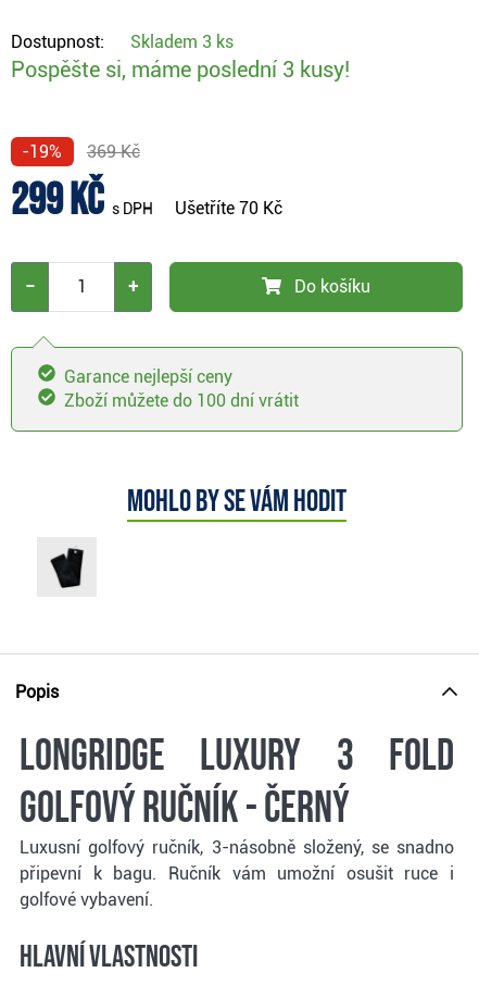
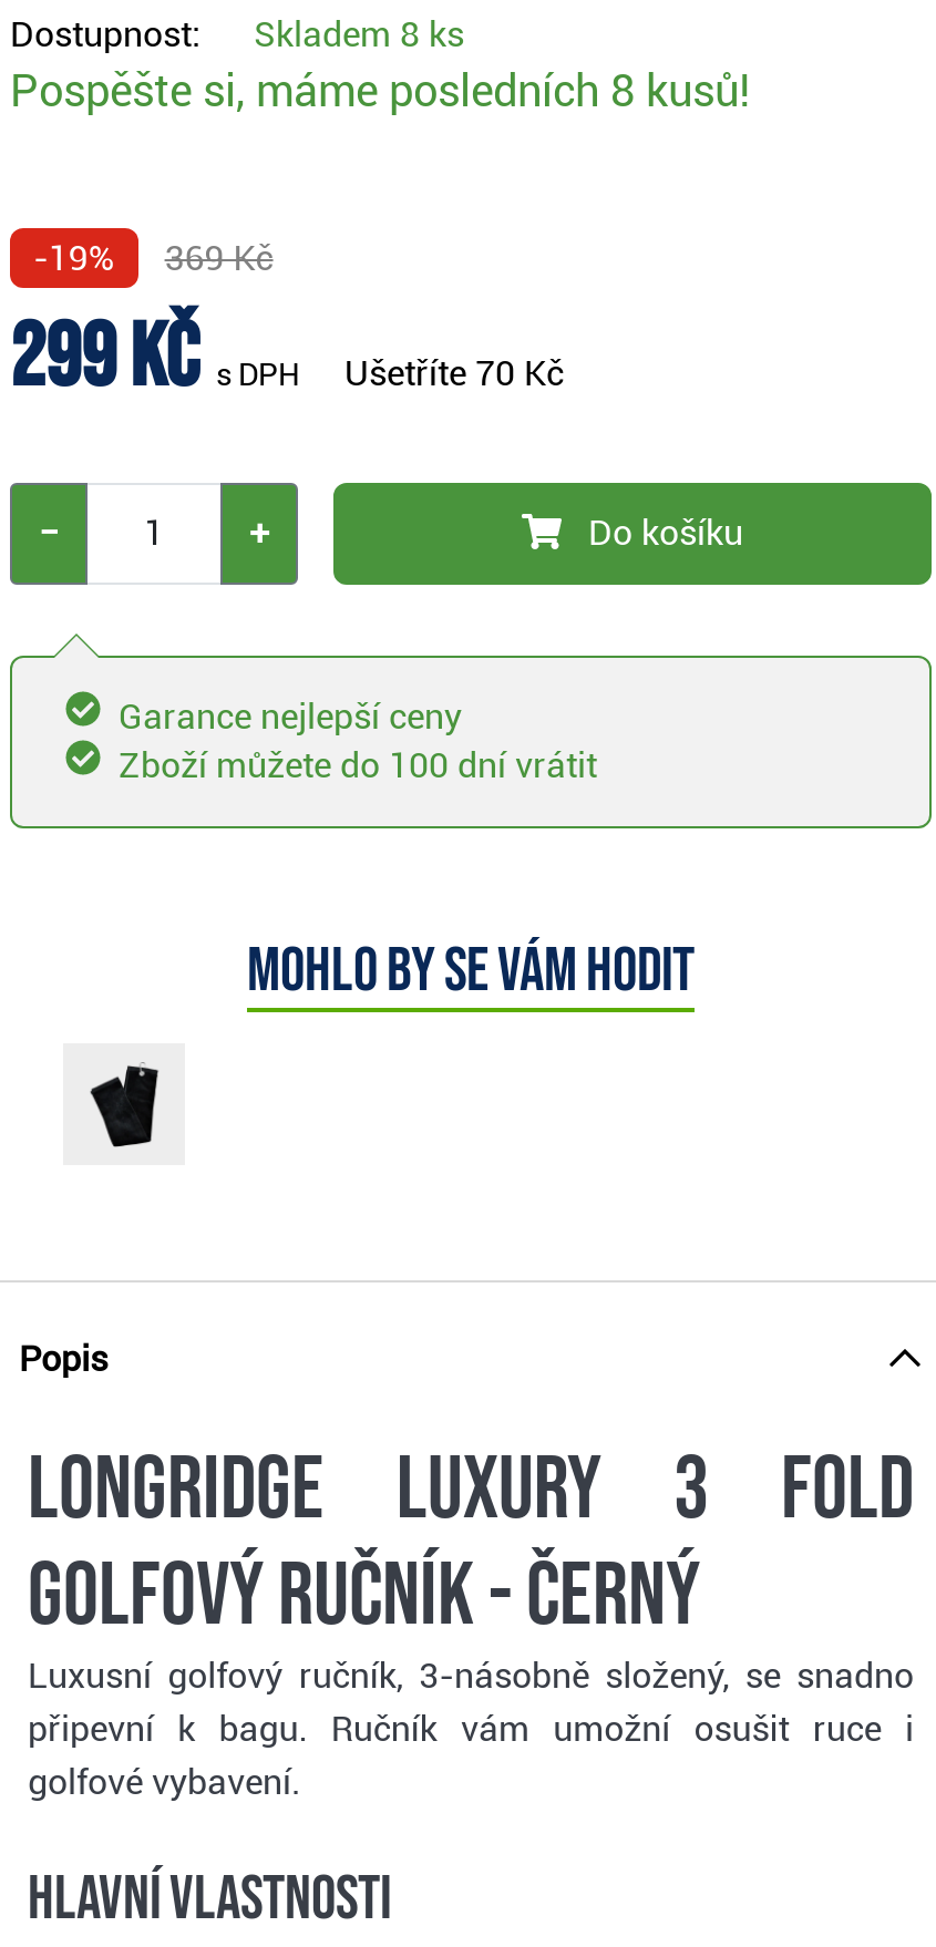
- Dostupnost: Skladem 3 ks
+ Dostupnost: Skladem 8 ks

- Pospěšte si, máme poslední 3 kusy!
+ Pospěšte si, máme posledních 8 kusů!
